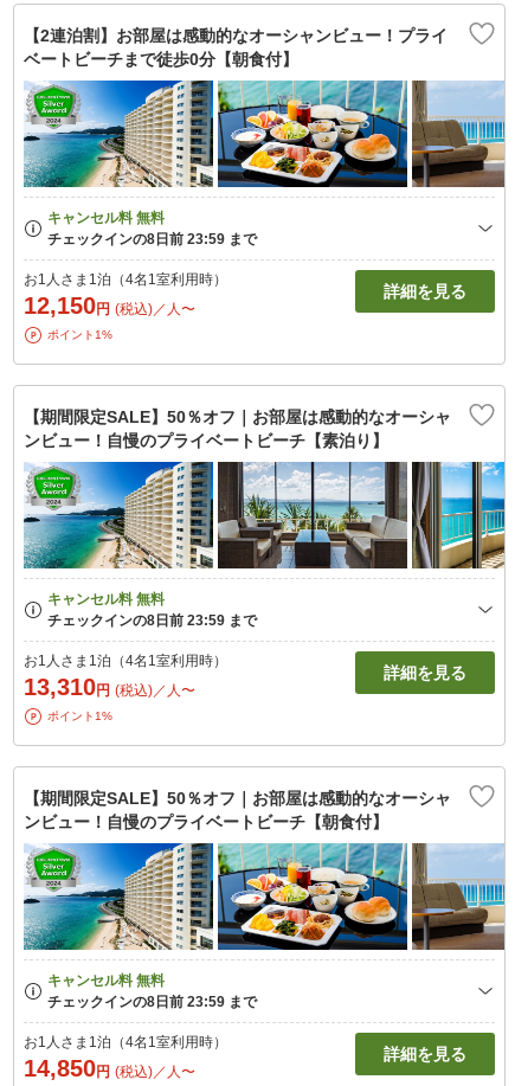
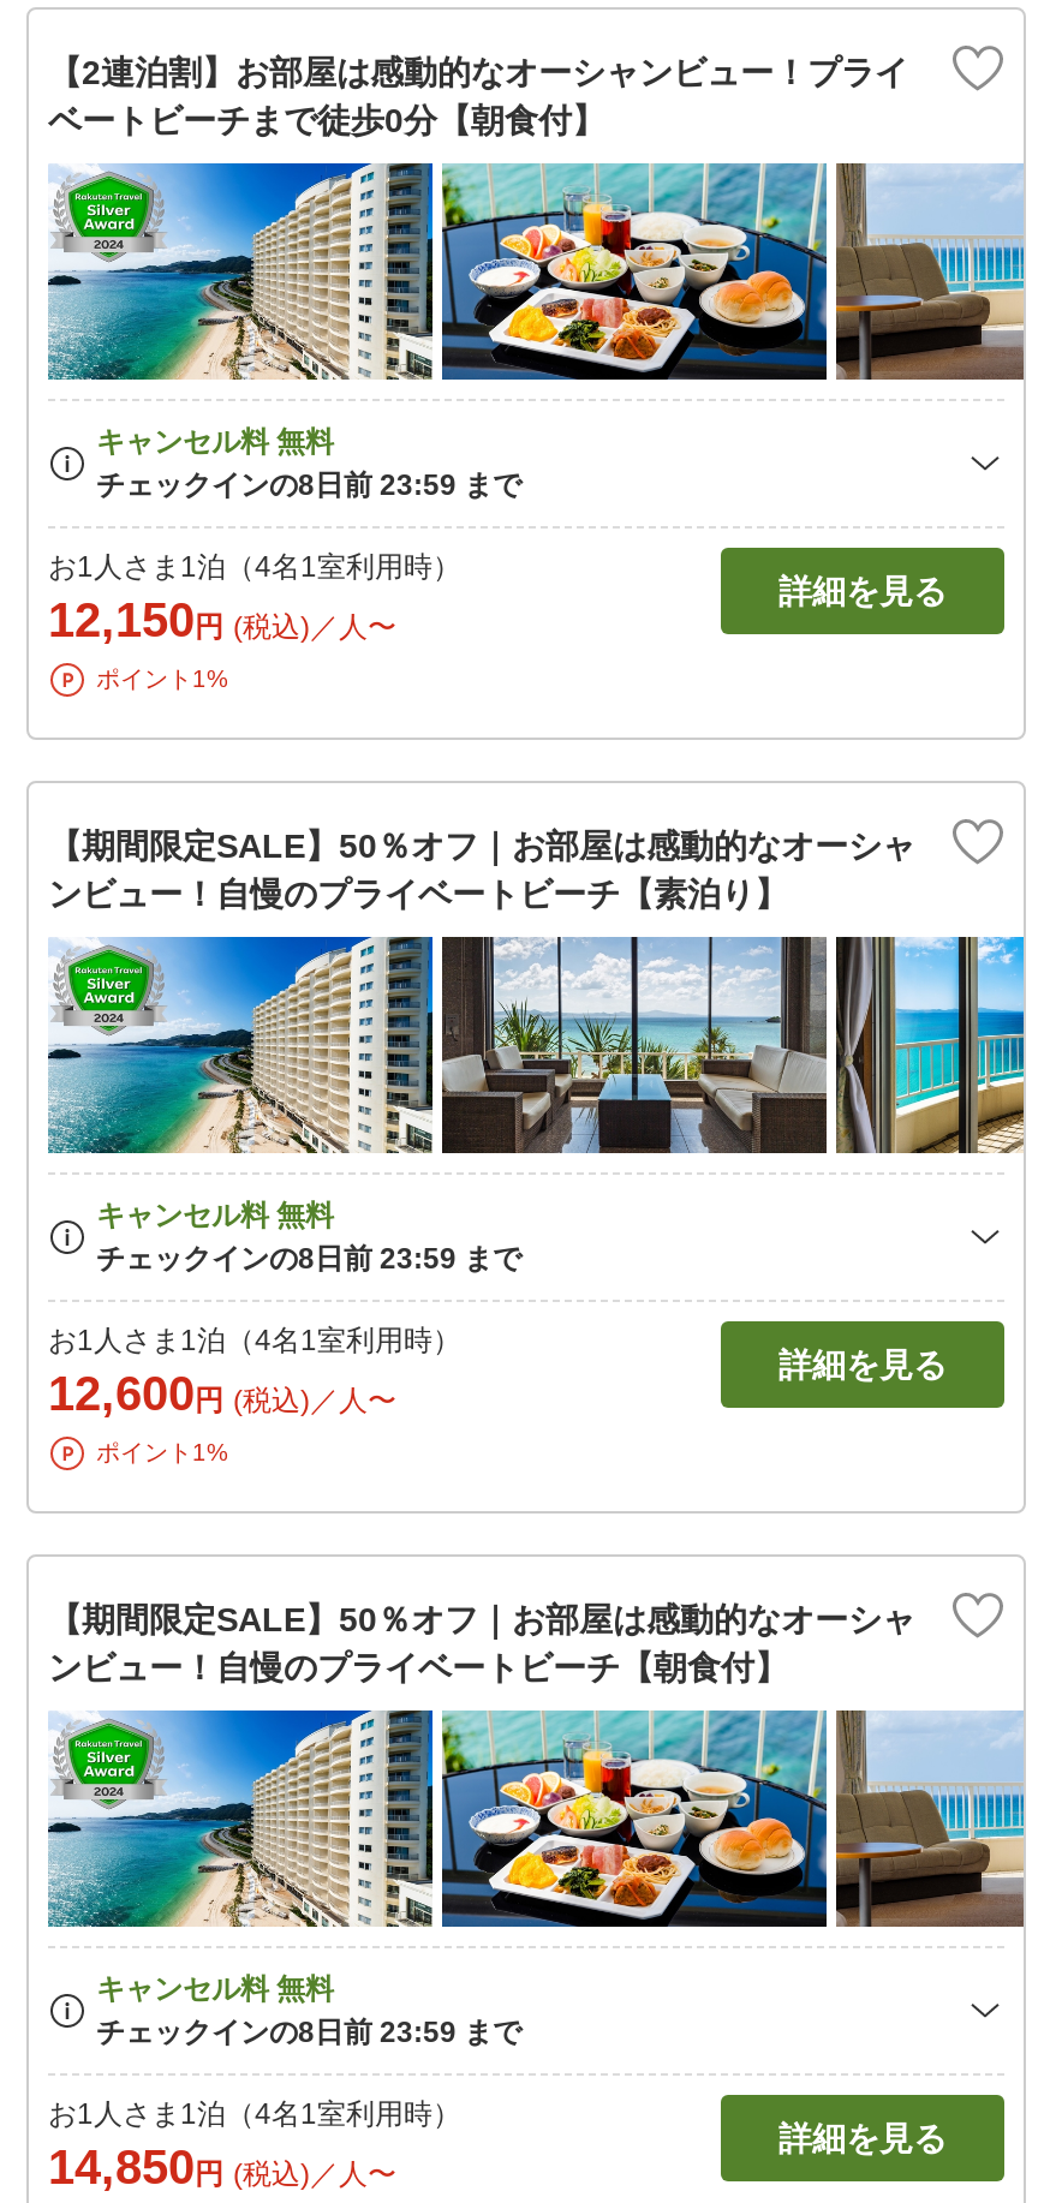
- 13,310円 (税込)／人〜
+ 12,600円 (税込)／人〜
